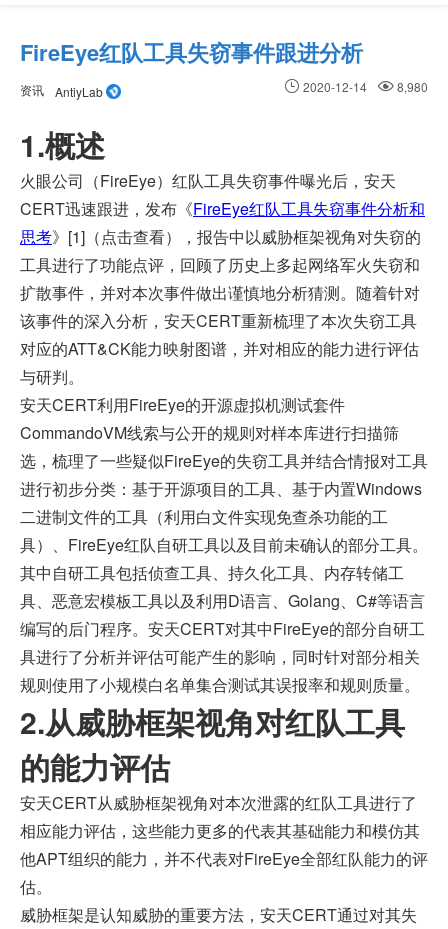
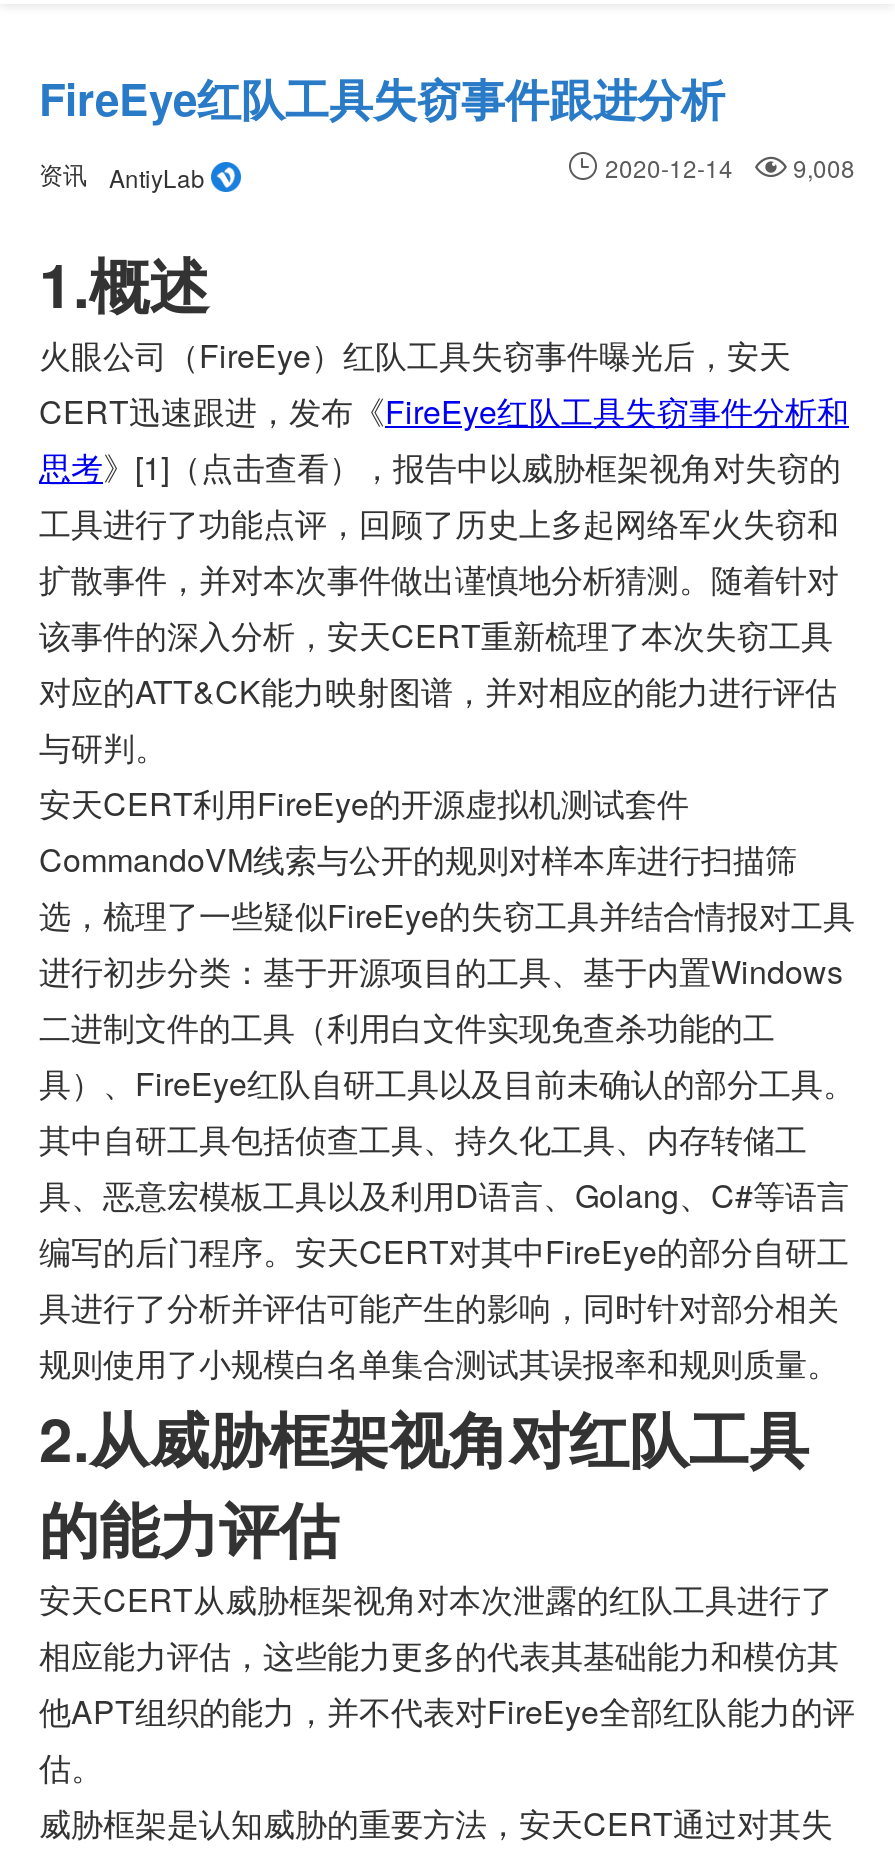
- 2020-12-14 8,980
+ 2020-12-14 9,008
